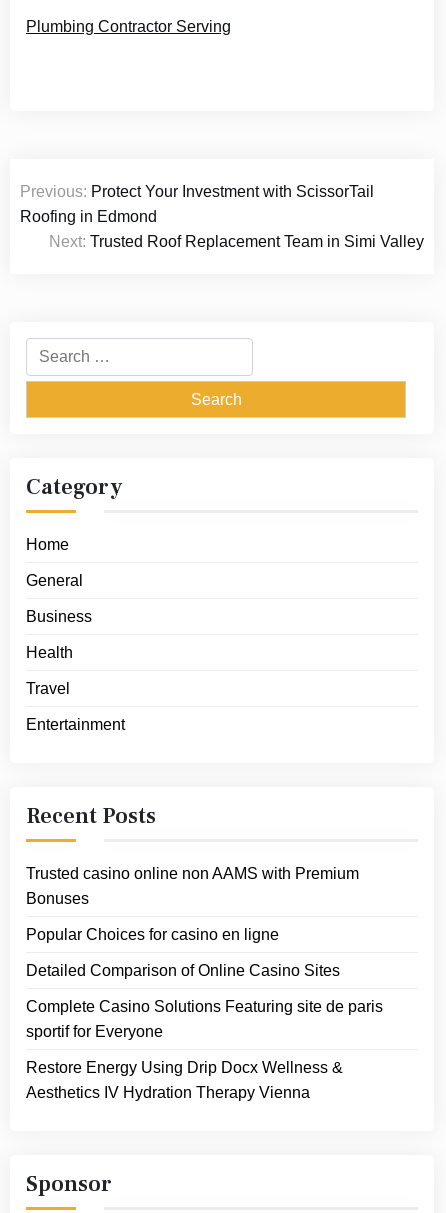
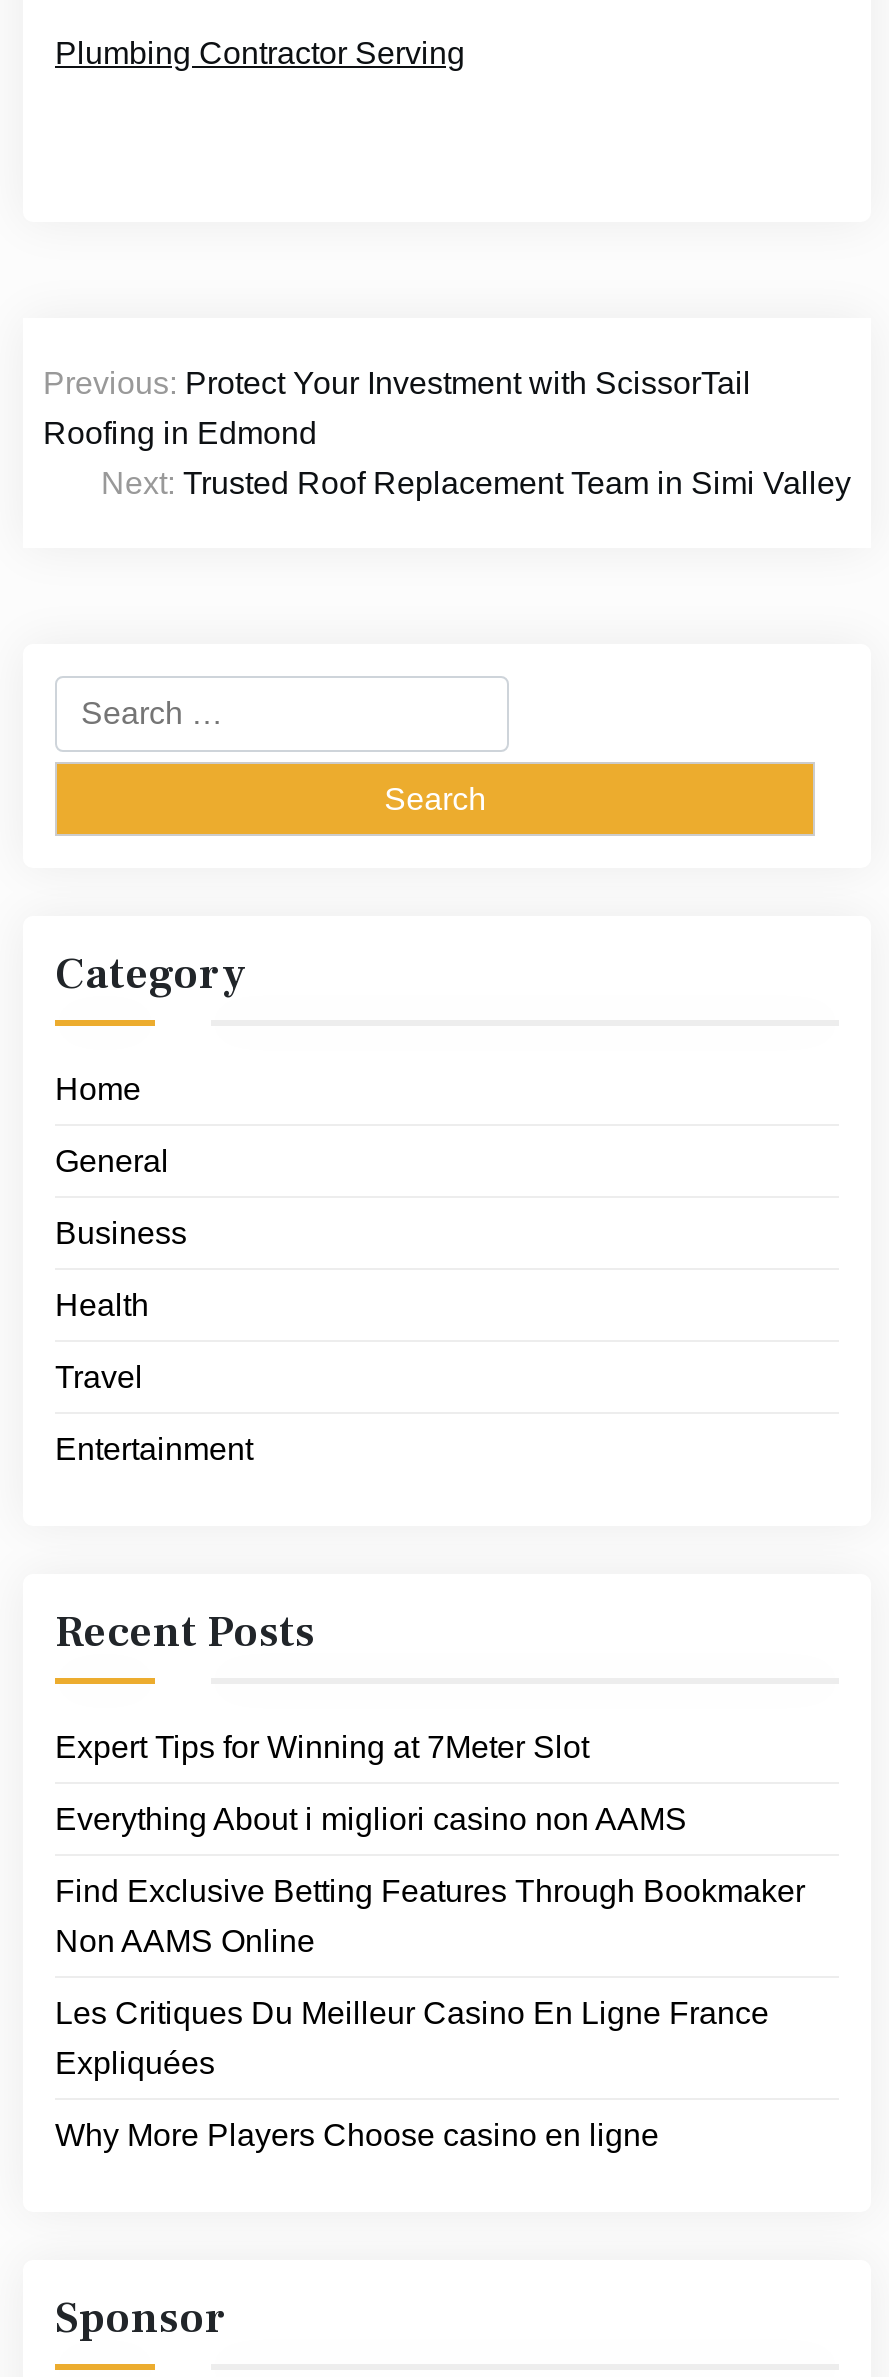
- Trusted casino online non AAMS with Premium
- Bonuses
- Popular Choices for casino en ligne
- Detailed Comparison of Online Casino Sites
- Complete Casino Solutions Featuring site de paris
- sportif for Everyone
- Restore Energy Using Drip Docx Wellness &
- Aesthetics IV Hydration Therapy Vienna
+ Expert Tips for Winning at 7Meter Slot
+ Everything About i migliori casino non AAMS
+ Find Exclusive Betting Features Through Bookmaker
+ Non AAMS Online
+ Les Critiques Du Meilleur Casino En Ligne France
+ Expliquées
+ Why More Players Choose casino en ligne
